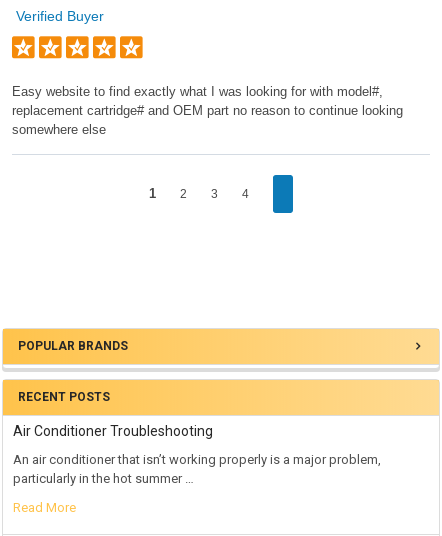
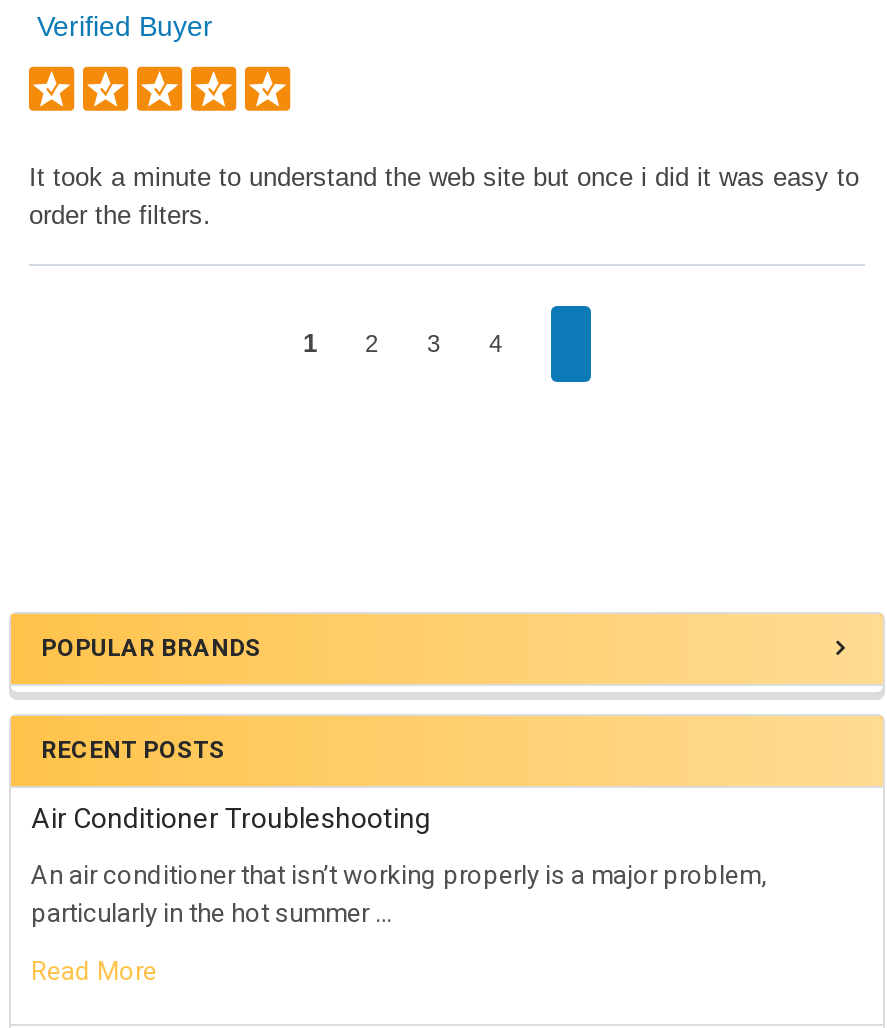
- Easy website to find exactly what I was looking for with model#,
- replacement cartridge# and OEM part no reason to continue looking
- somewhere else
+ It took a minute to understand the web site but once i did it was easy to
+ order the filters.
